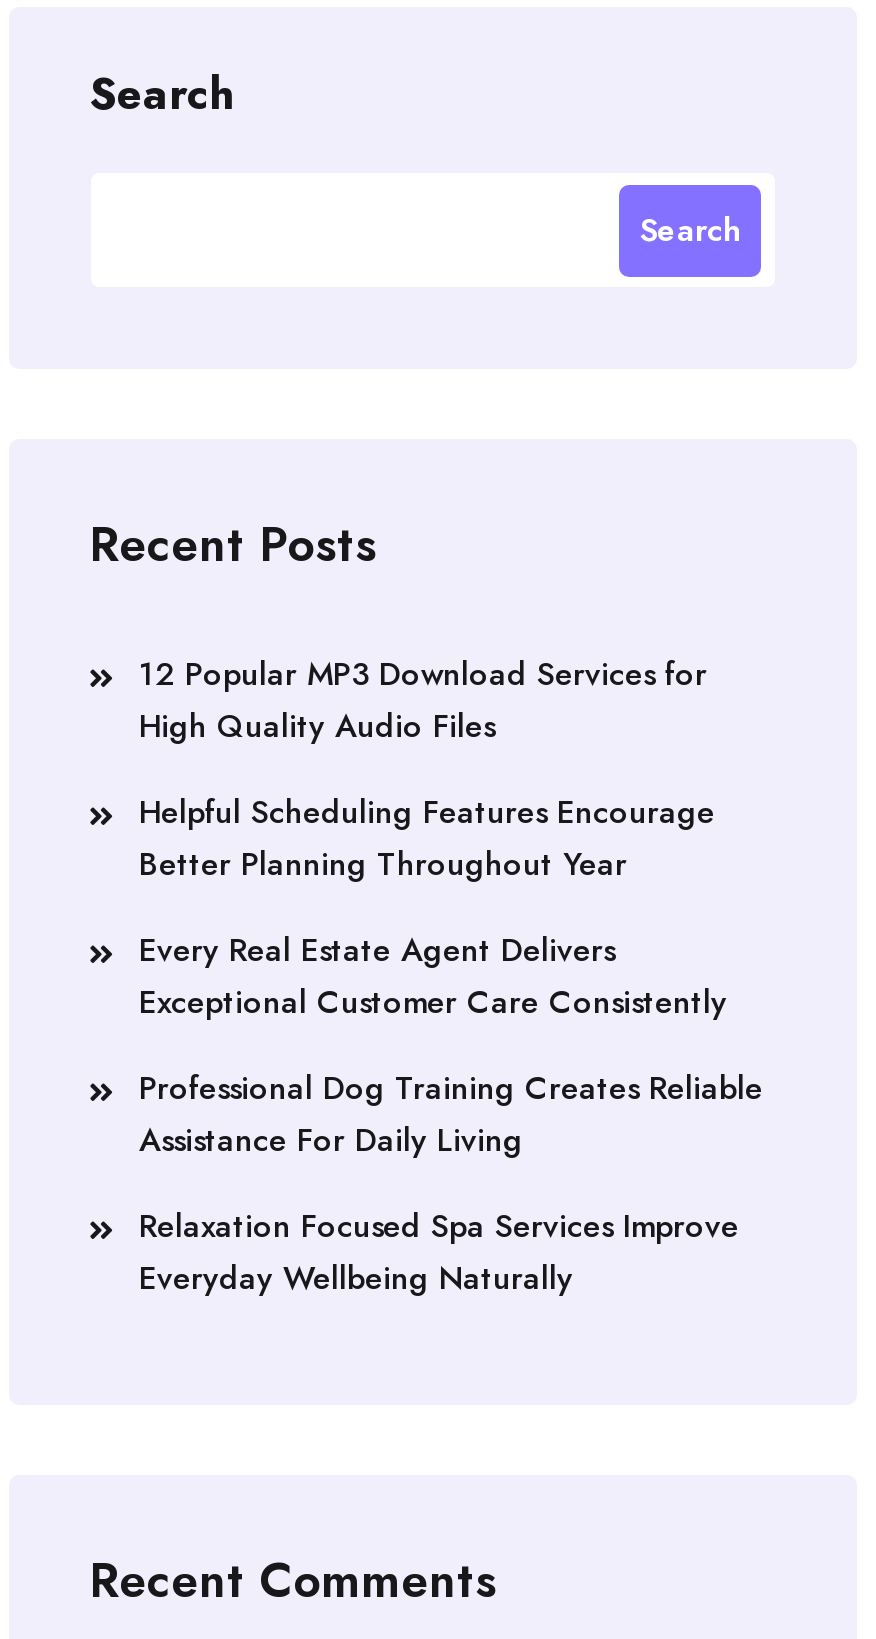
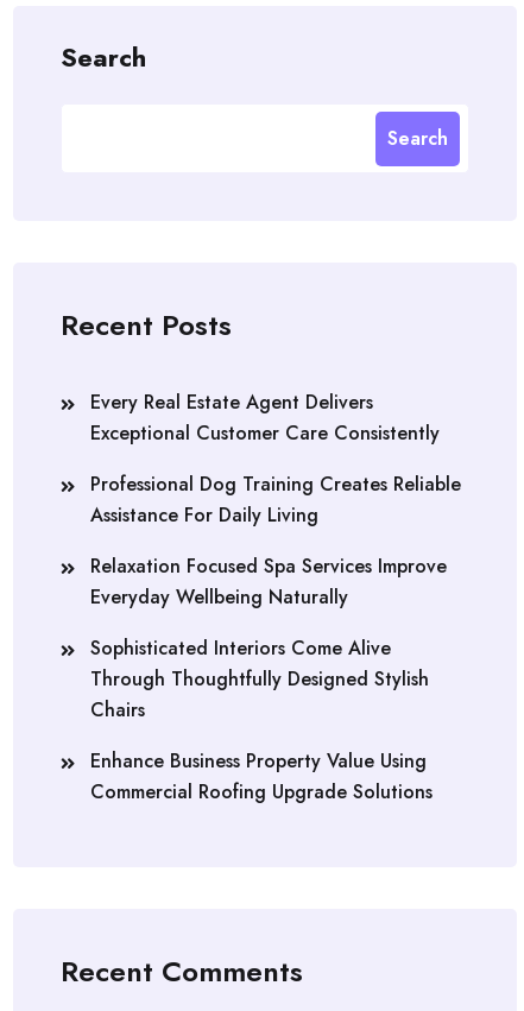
- 12 Popular MP3 Download Services for
- High Quality Audio Files
- Helpful Scheduling Features Encourage
- Better Planning Throughout Year

moved up: Every Real Estate Agent Delivers | Exceptional Customer Care Consistently | Professional Dog Training Creates Reliable | Assistance For Daily Living | Relaxation Focused Spa Services Improve | Everyday Wellbeing Naturally

+ Sophisticated Interiors Come Alive
+ Through Thoughtfully Designed Stylish
+ Chairs
+ Enhance Business Property Value Using
+ Commercial Roofing Upgrade Solutions
